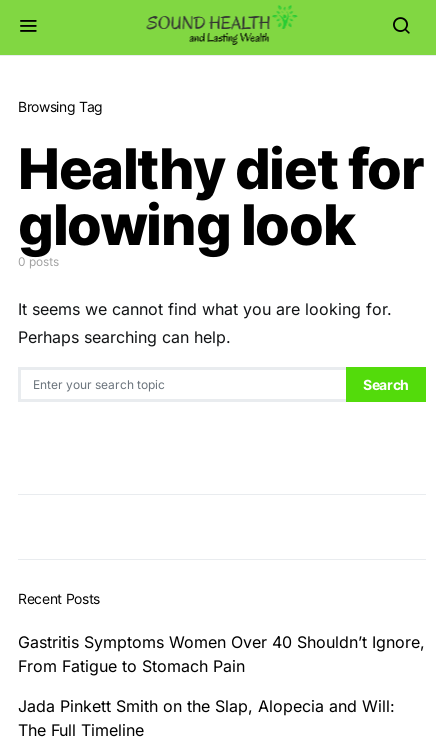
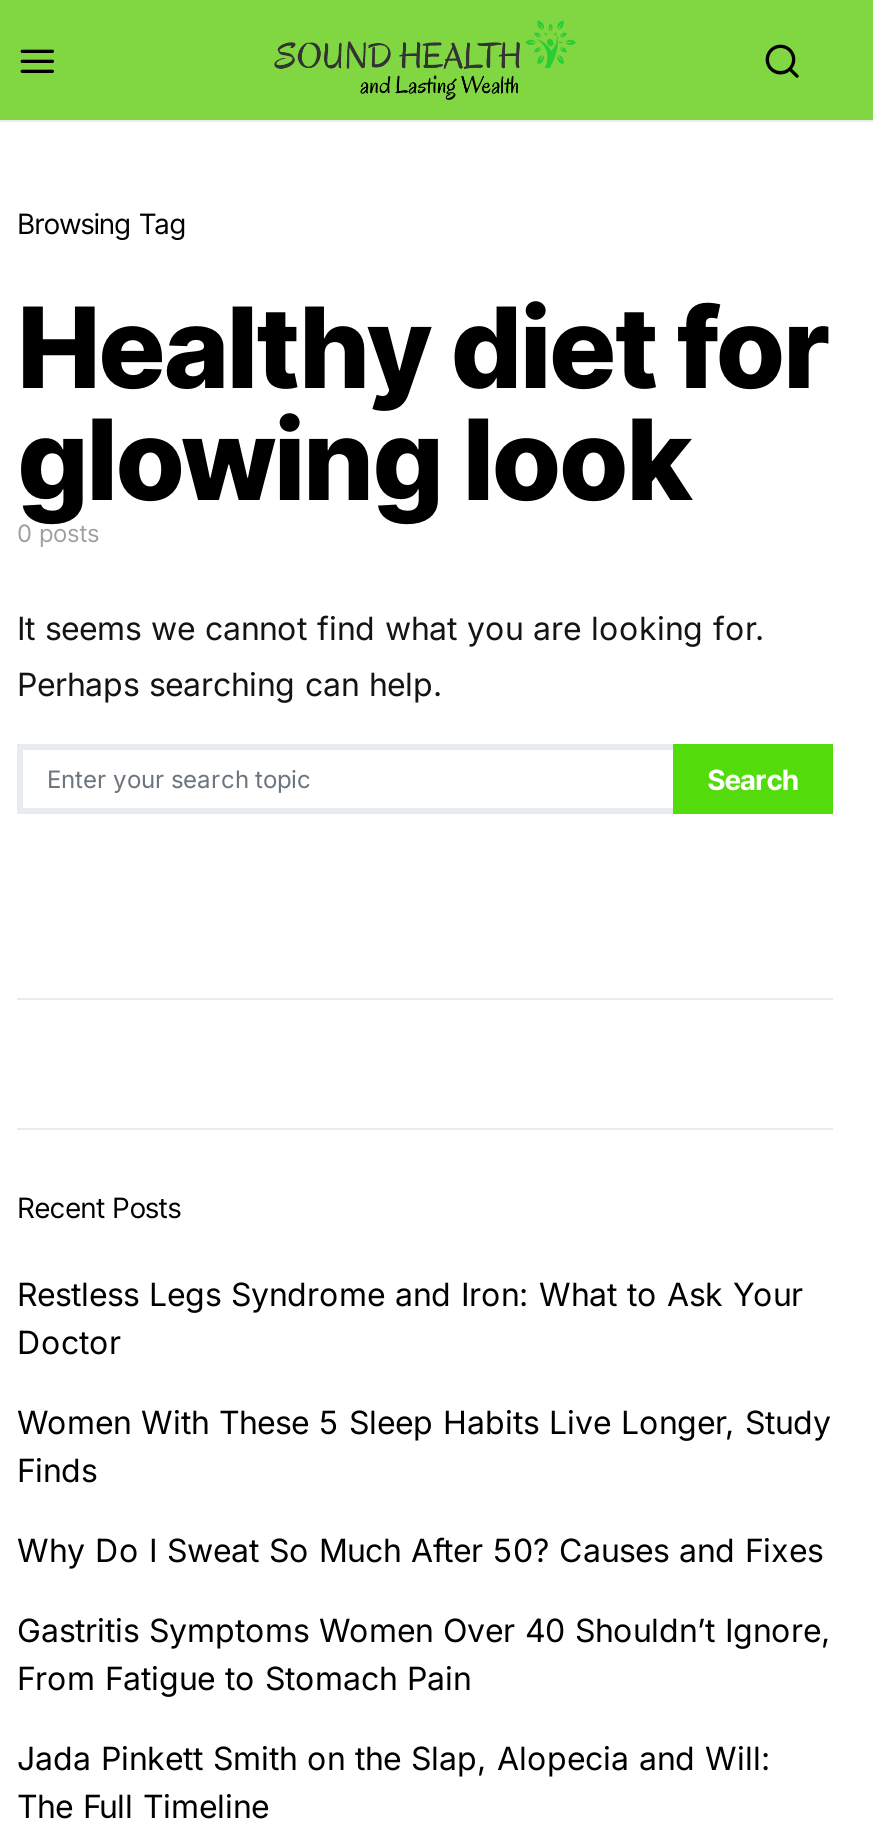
+ Restless Legs Syndrome and Iron: What to Ask Your
+ Doctor
+ Women With These 5 Sleep Habits Live Longer, Study
+ Finds
+ Why Do I Sweat So Much After 50? Causes and Fixes
